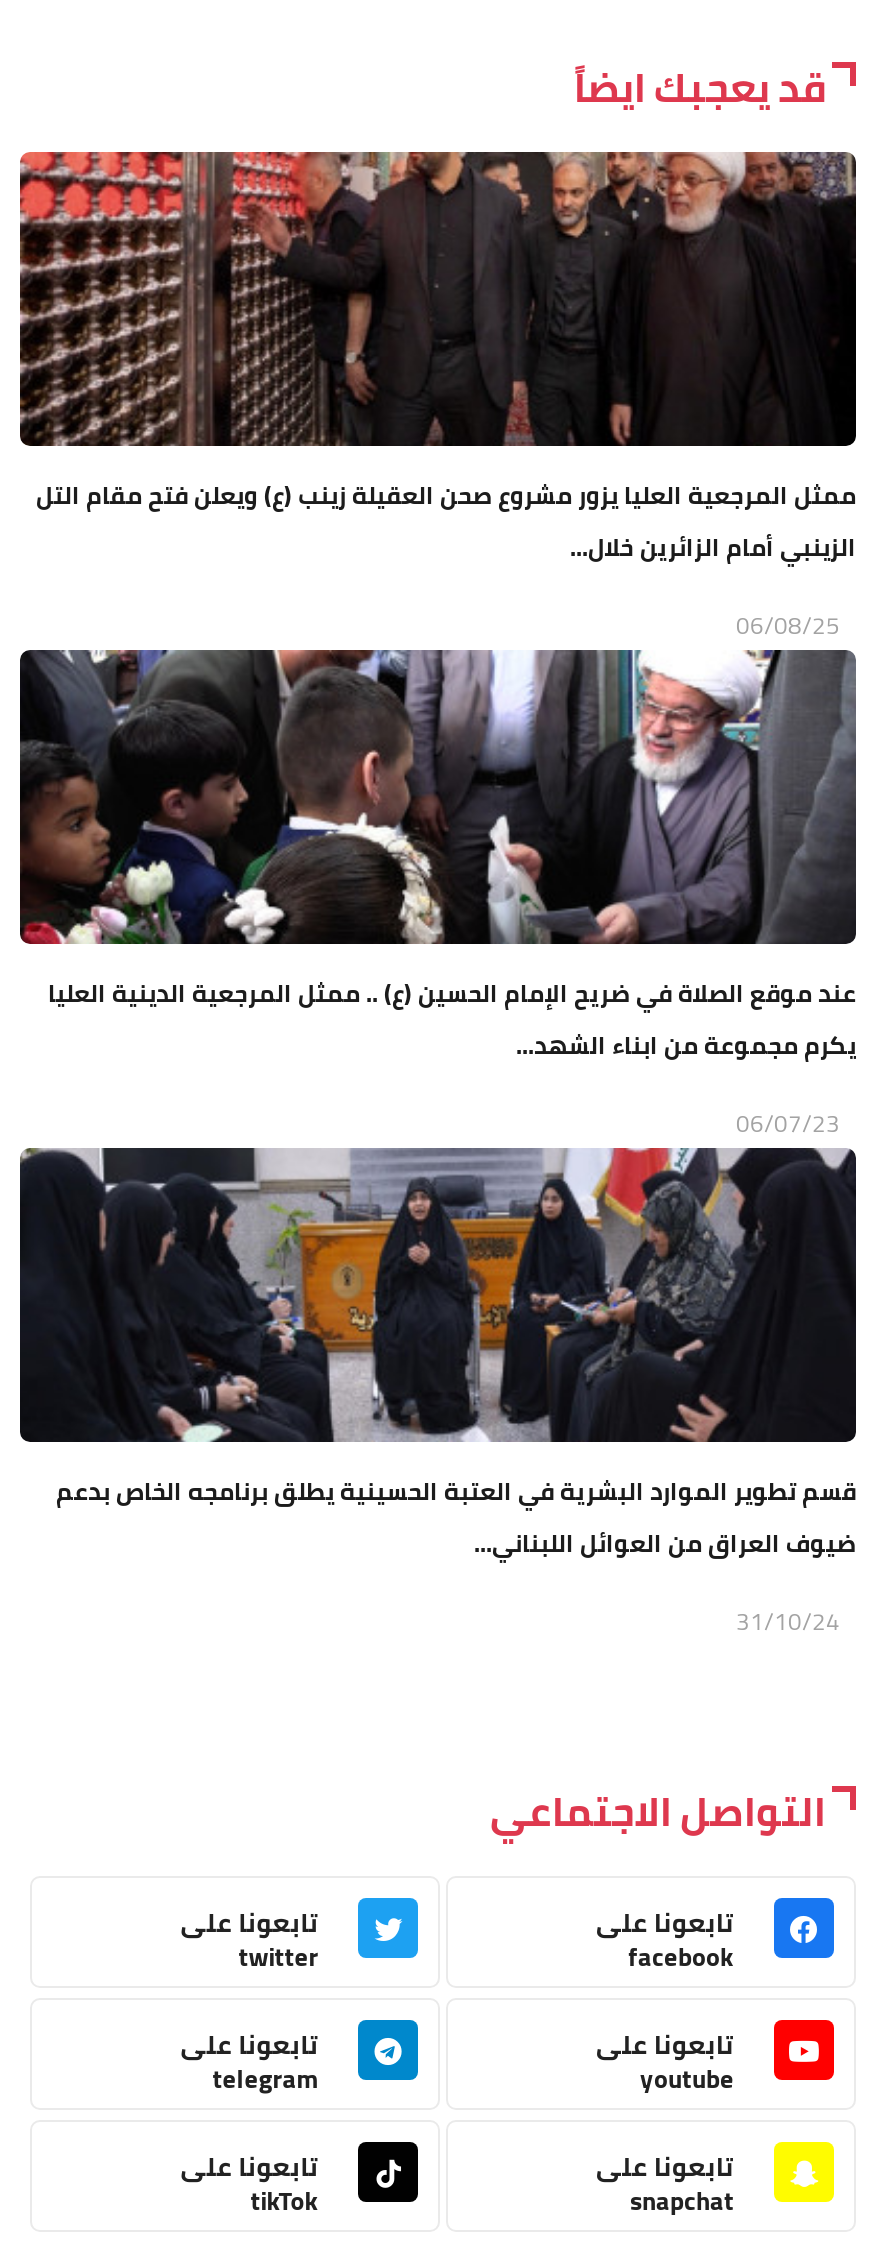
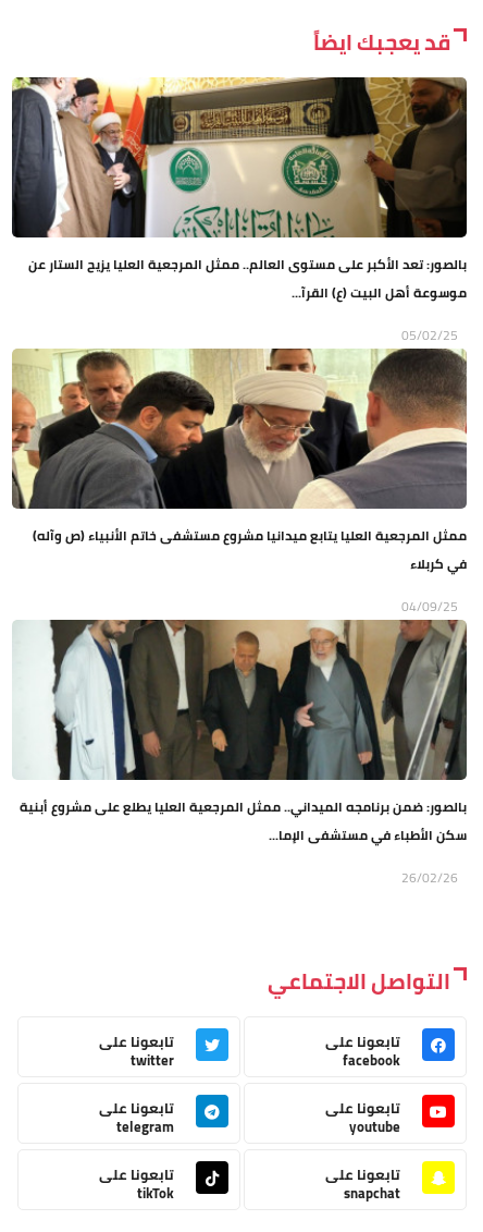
- [image]
- ممثل المرجعية العليا يزور مشروع صحن العقيلة زينب (ع) ويعلن فتح مقام التل
- الزينبي أمام الزائرين خلال...
+ [image]
+ بالصور: تعد الأكبر على مستوى العالم.. ممثل المرجعية العليا يزيح الستار عن
+ موسوعة أهل البيت (ع) القرآ...

- 06/08/25
+ 05/02/25

- [image]
- عند موقع الصلاة في ضريح الإمام الحسين (ع) .. ممثل المرجعية الدينية العليا
- يكرم مجموعة من ابناء الشهد...
+ [image]
+ ممثل المرجعية العليا يتابع ميدانيا مشروع مستشفى خاتم الأنبياء (ص وآله)
+ في كربلاء

- 06/07/23
+ 04/09/25

- [image]
- قسم تطوير الموارد البشرية في العتبة الحسينية يطلق برنامجه الخاص بدعم
- ضيوف العراق من العوائل اللبناني...
+ [image]
+ بالصور: ضمن برنامجه الميداني.. ممثل المرجعية العليا يطلع على مشروع أبنية
+ سكن الأطباء في مستشفى الإما...

- 31/10/24
+ 26/02/26
